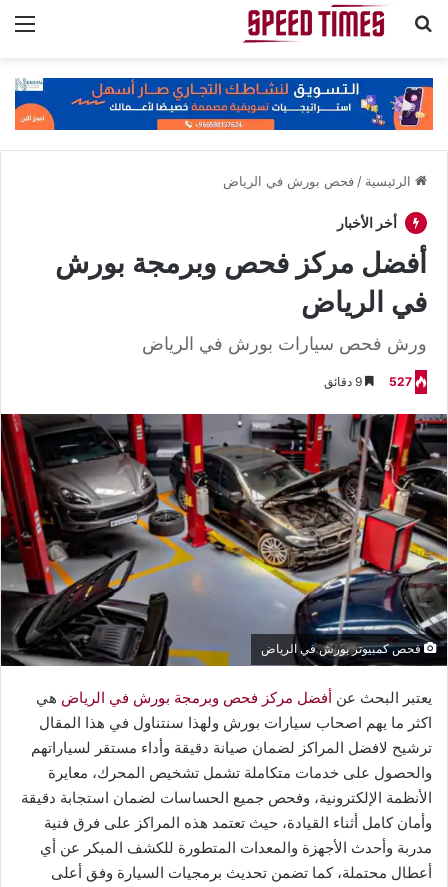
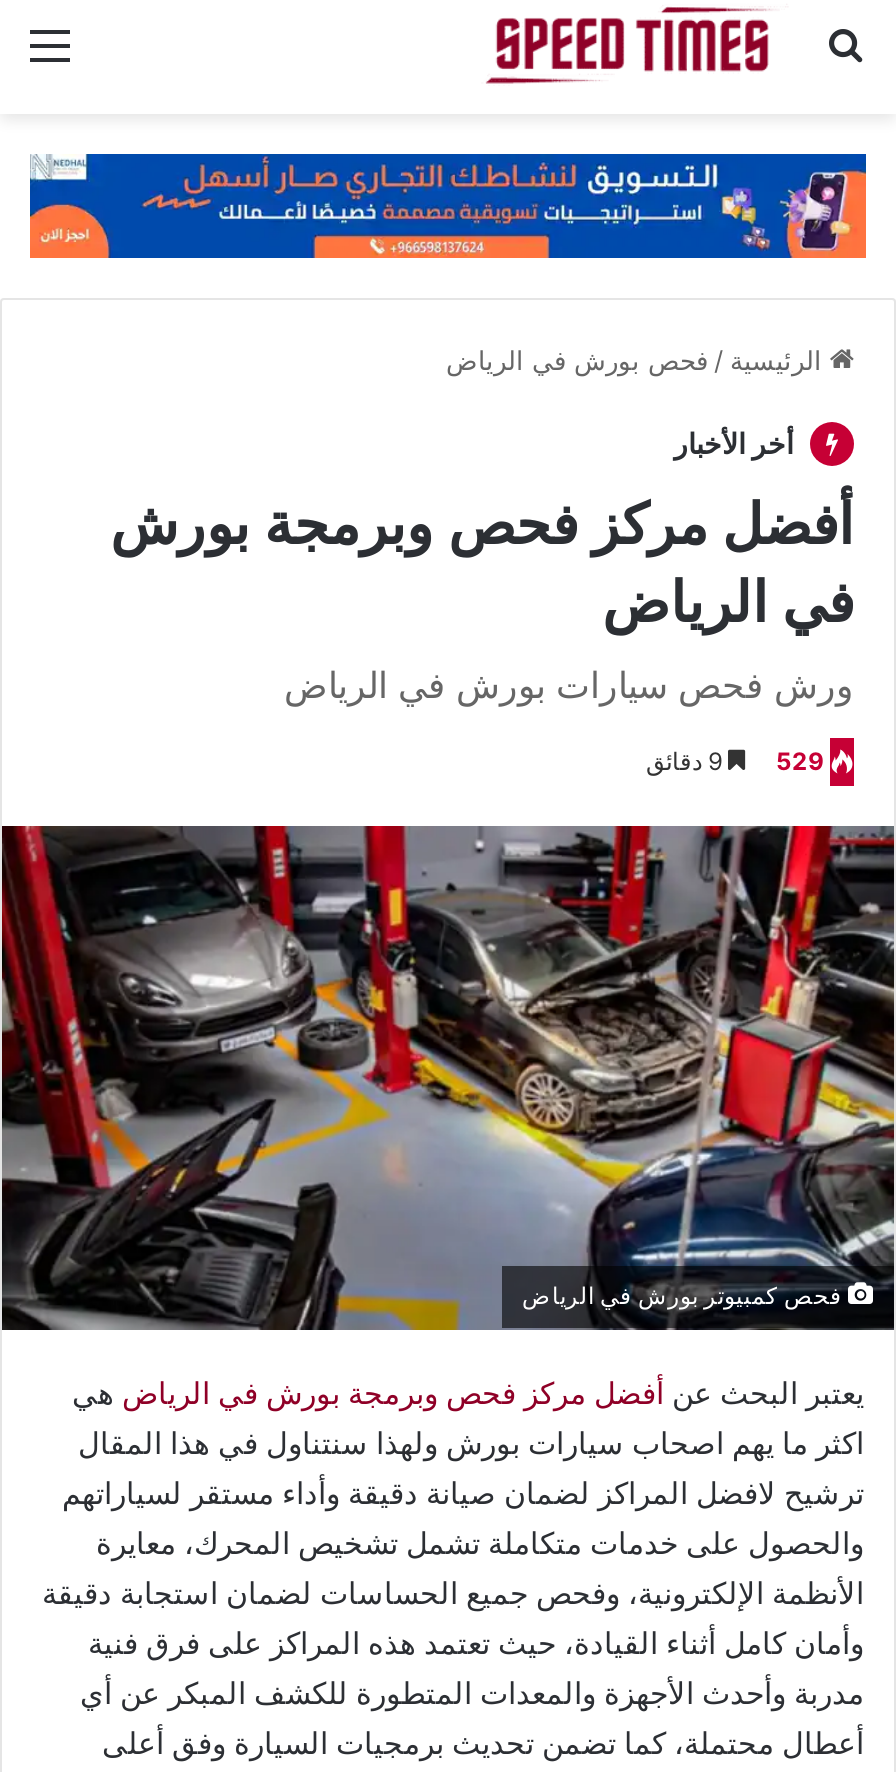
- 527
+ 529
